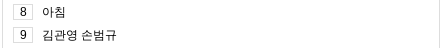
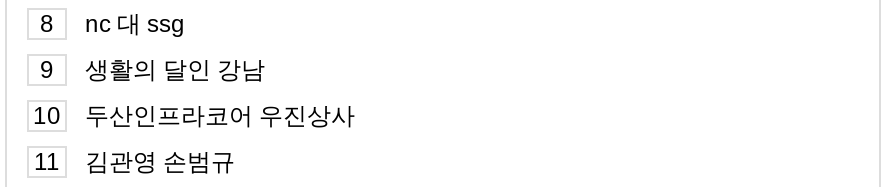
- 아침
+ nc 대 ssg

+ 생활의 달인 강남
+ 10
+ 두산인프라코어 우진상사
+ 11
